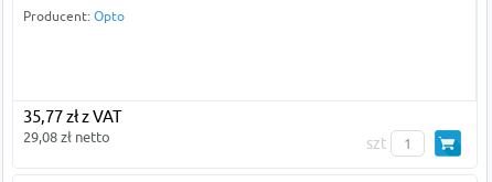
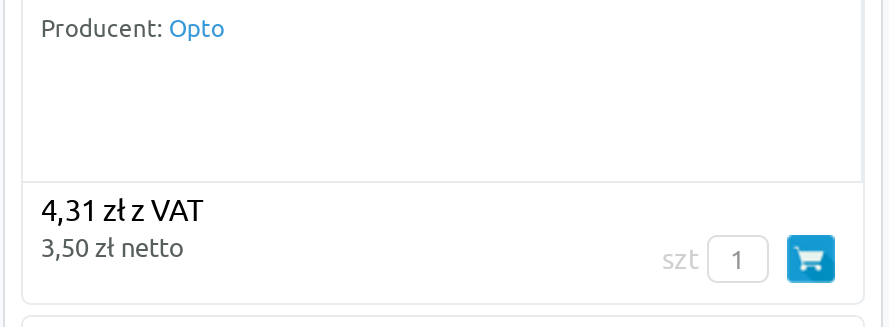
- 35,77 zł z VAT
+ 4,31 zł z VAT

- 29,08 zł netto
+ 3,50 zł netto
